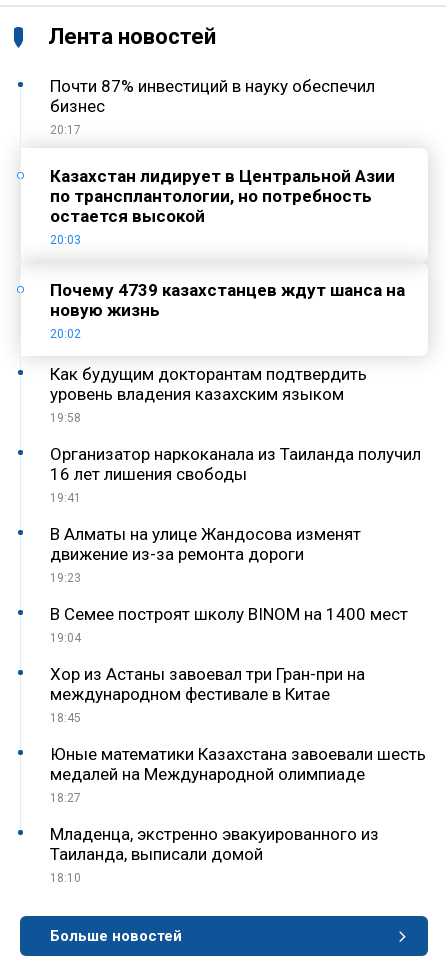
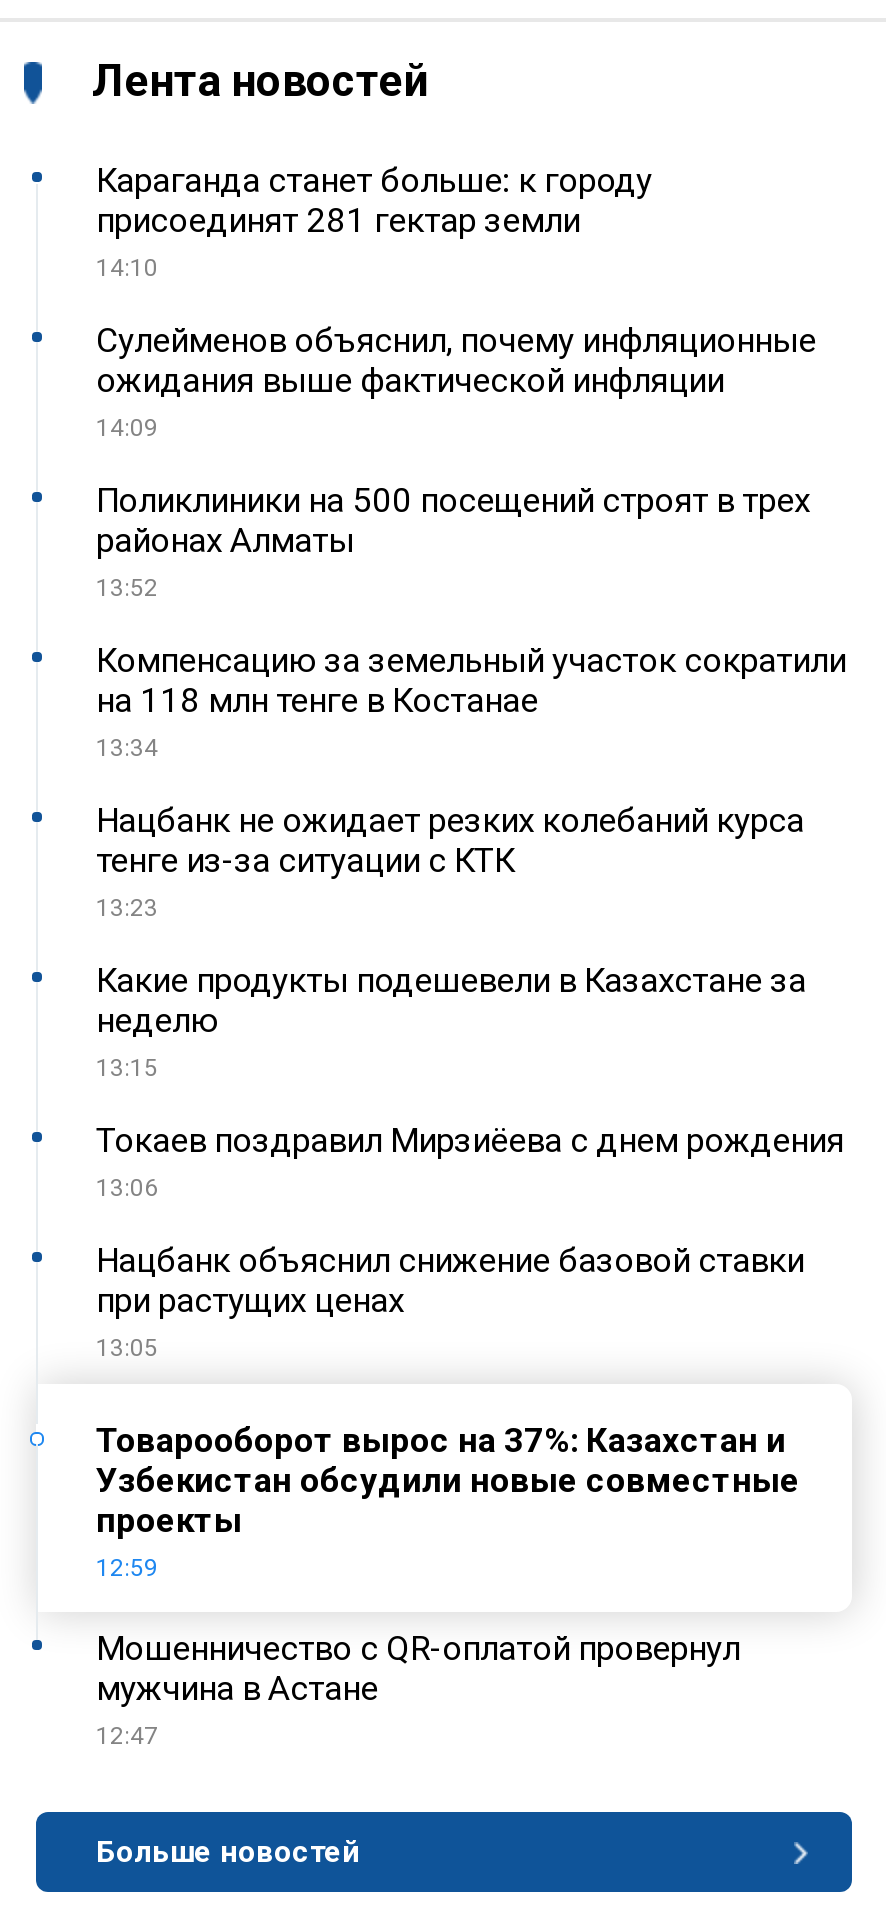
- Почти 87% инвестиций в науку обеспечил
- бизнес
- 20:17
+ Караганда станет больше: к городу
+ присоединят 281 гектар земли
+ 14:10

- Казахстан лидирует в Центральной Азии
- по трансплантологии, но потребность
- остается высокой
- 20:03
+ Сулейменов объяснил, почему инфляционные
+ ожидания выше фактической инфляции
+ 14:09

- Почему 4739 казахстанцев ждут шанса на
- новую жизнь
- 20:02
+ Поликлиники на 500 посещений строят в трех
+ районах Алматы
+ 13:52

- Как будущим докторантам подтвердить
- уровень владения казахским языком
- 19:58
+ Компенсацию за земельный участок сократили
+ на 118 млн тенге в Костанае
+ 13:34

- Организатор наркоканала из Таиланда получил
- 16 лет лишения свободы
- 19:41
+ Нацбанк не ожидает резких колебаний курса
+ тенге из-за ситуации с КТК
+ 13:23

- В Алматы на улице Жандосова изменят
- движение из-за ремонта дороги
- 19:23
+ Какие продукты подешевели в Казахстане за
+ неделю
+ 13:15

- В Семее построят школу BINOM на 1400 мест
- 19:04
+ Токаев поздравил Мирзиёева с днем рождения
+ 13:06

- Хор из Астаны завоевал три Гран-при на
- международном фестивале в Китае
- 18:45
+ Нацбанк объяснил снижение базовой ставки
+ при растущих ценах
+ 13:05

- Юные математики Казахстана завоевали шесть
- медалей на Международной олимпиаде
- 18:27
+ Товарооборот вырос на 37%: Казахстан и
+ Узбекистан обсудили новые совместные
+ проекты
+ 12:59

- Младенца, экстренно эвакуированного из
- Таиланда, выписали домой
- 18:10
+ Мошенничество с QR-оплатой провернул
+ мужчина в Астане
+ 12:47
